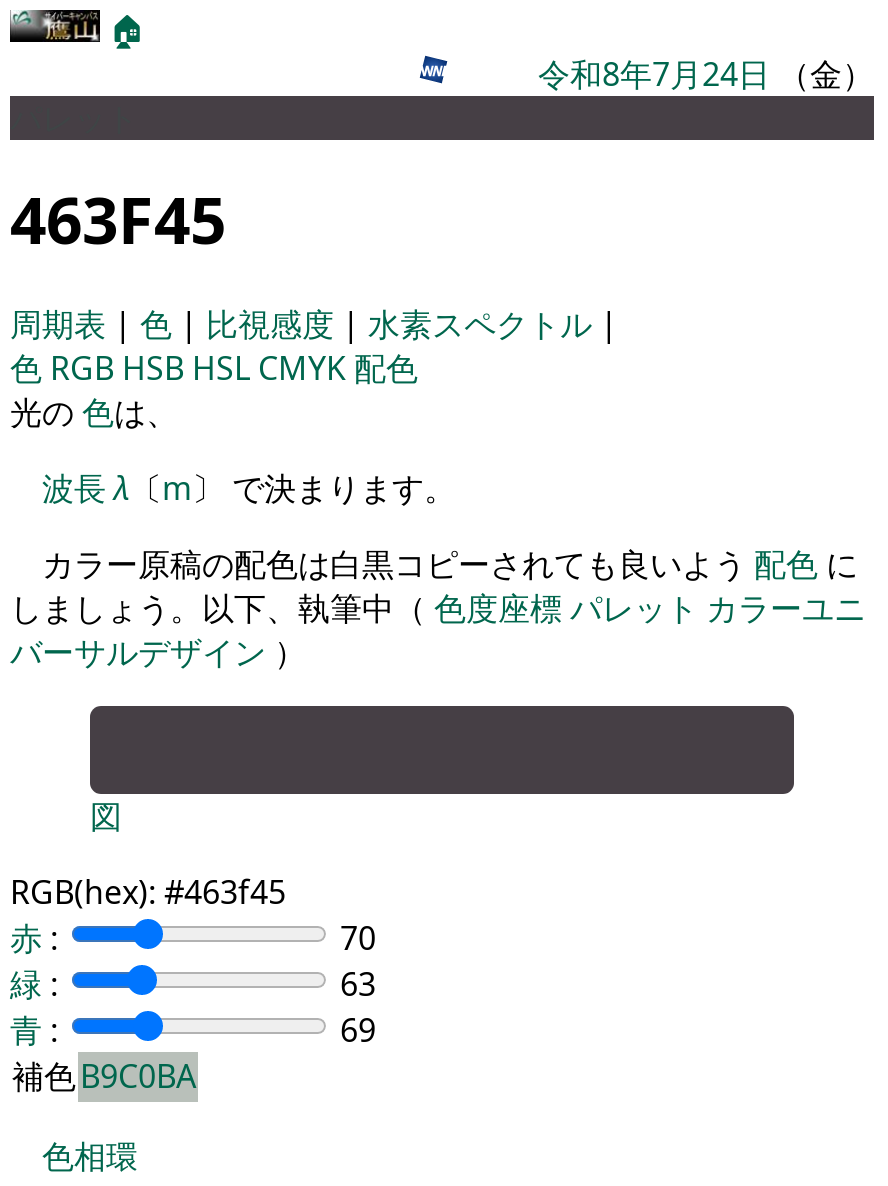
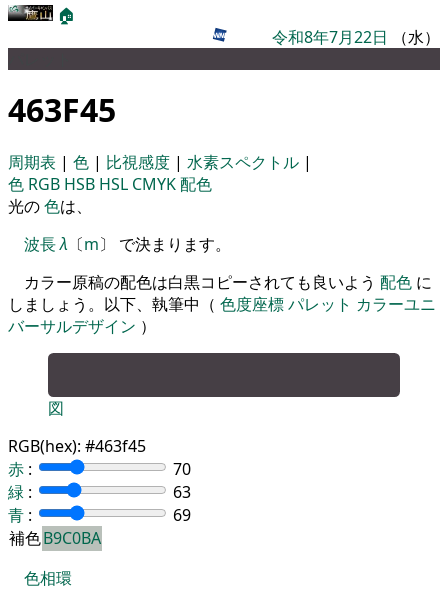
- 令和8年7月24日（金）
+ 令和8年7月22日（水）
